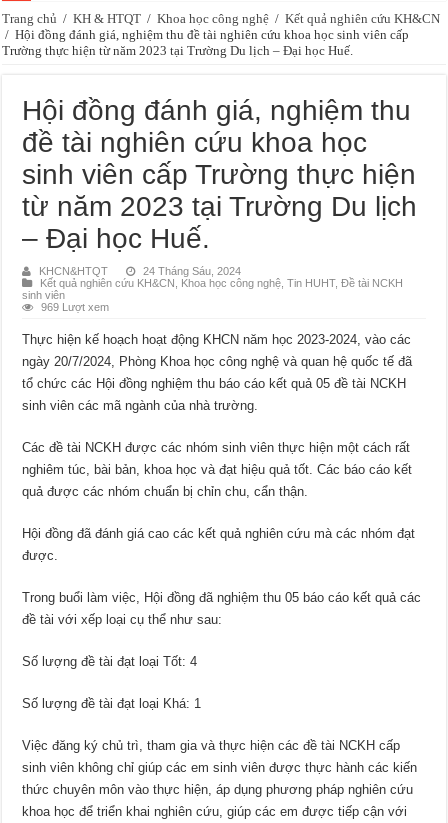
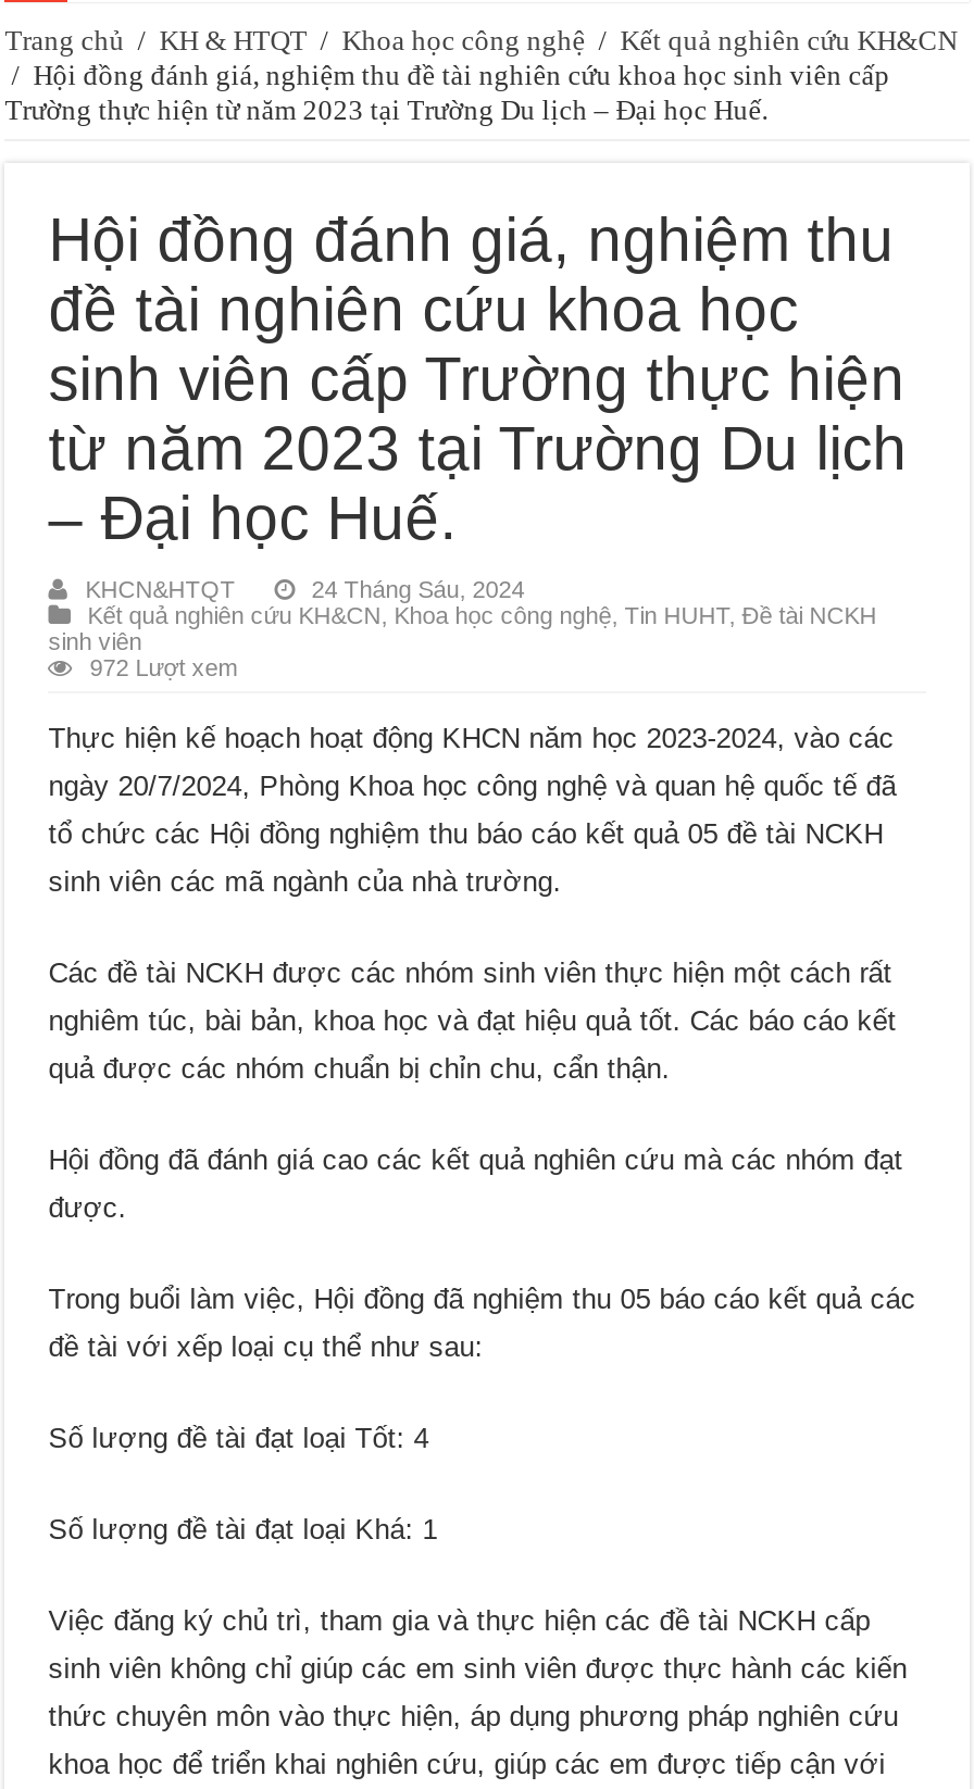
- 969 Lượt xem
+ 972 Lượt xem
